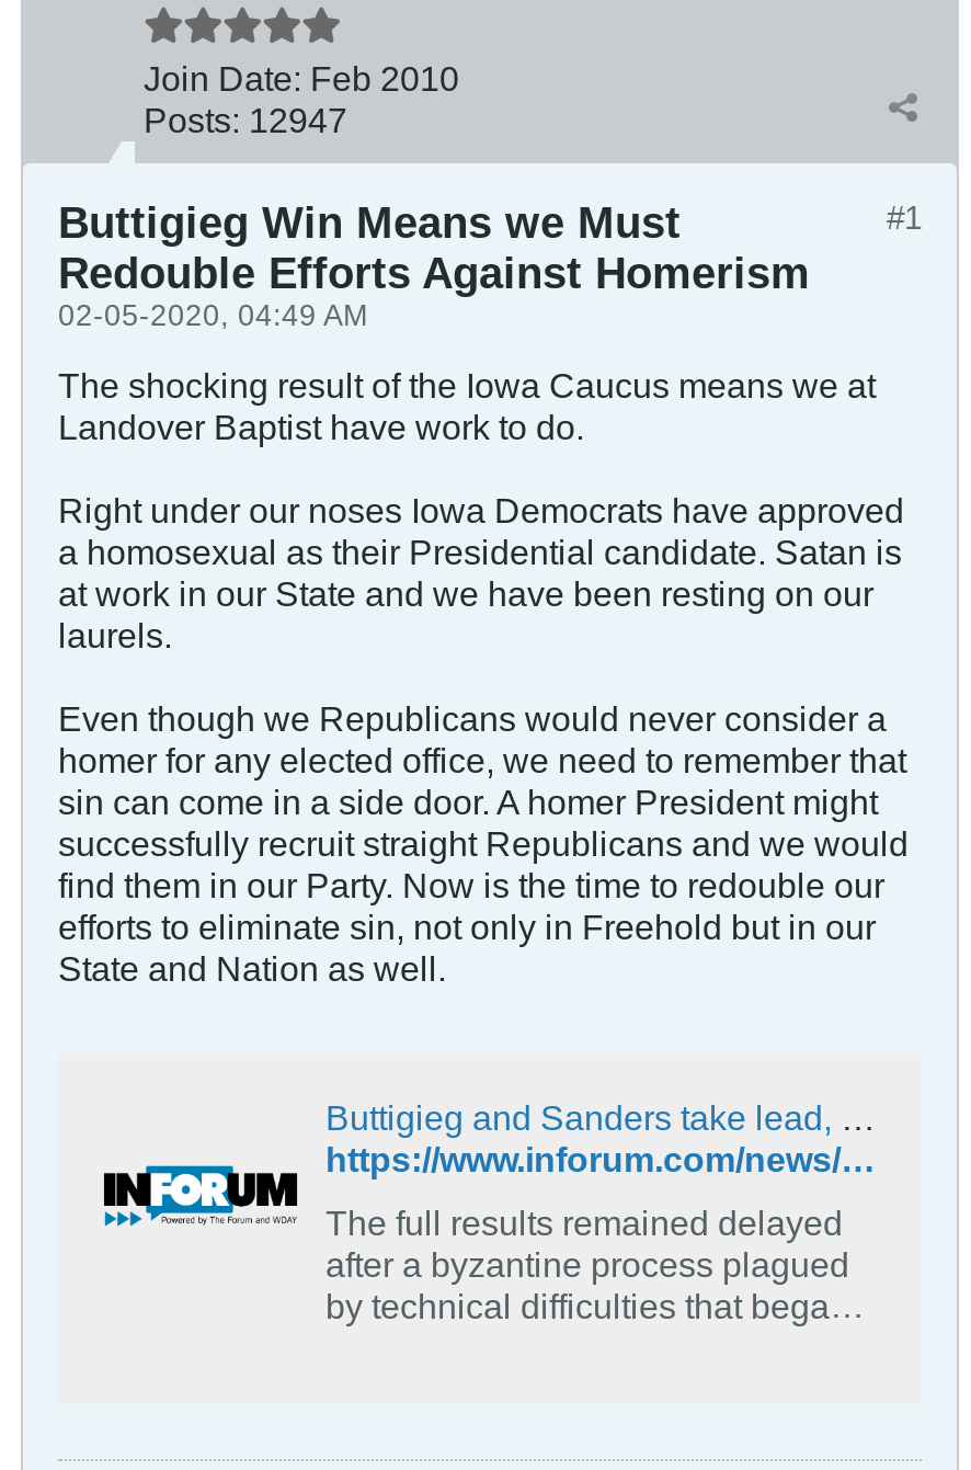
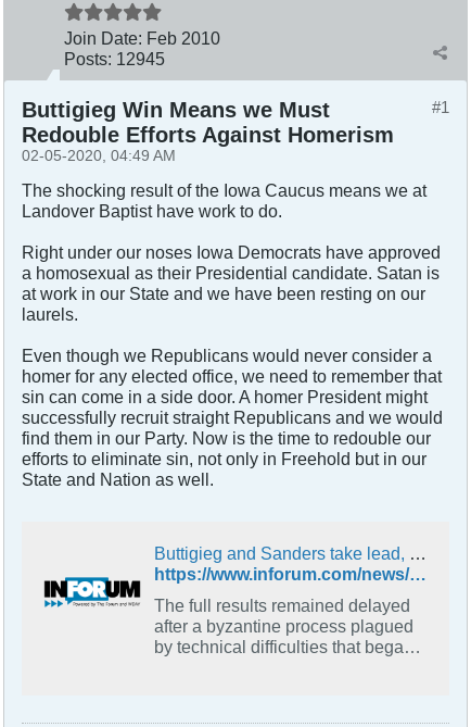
- Posts: 12947
+ Posts: 12945
